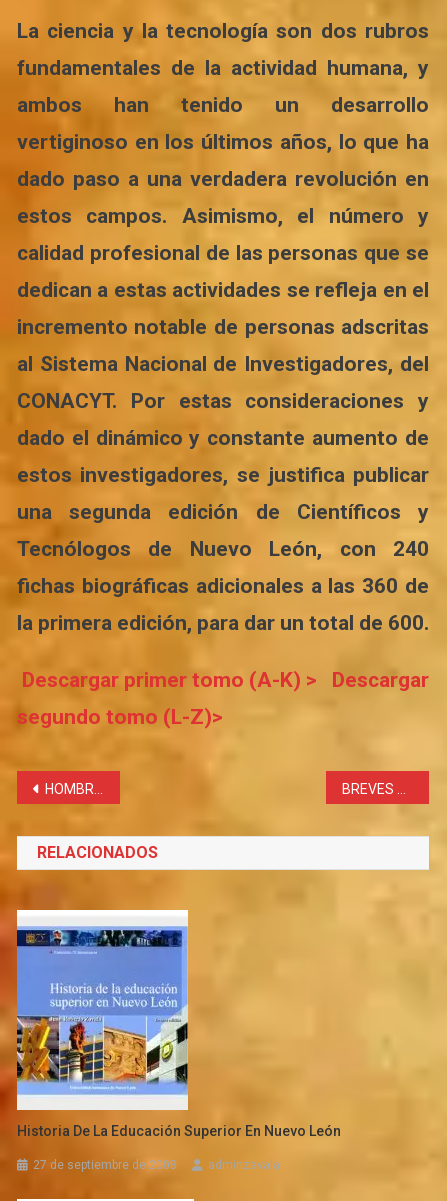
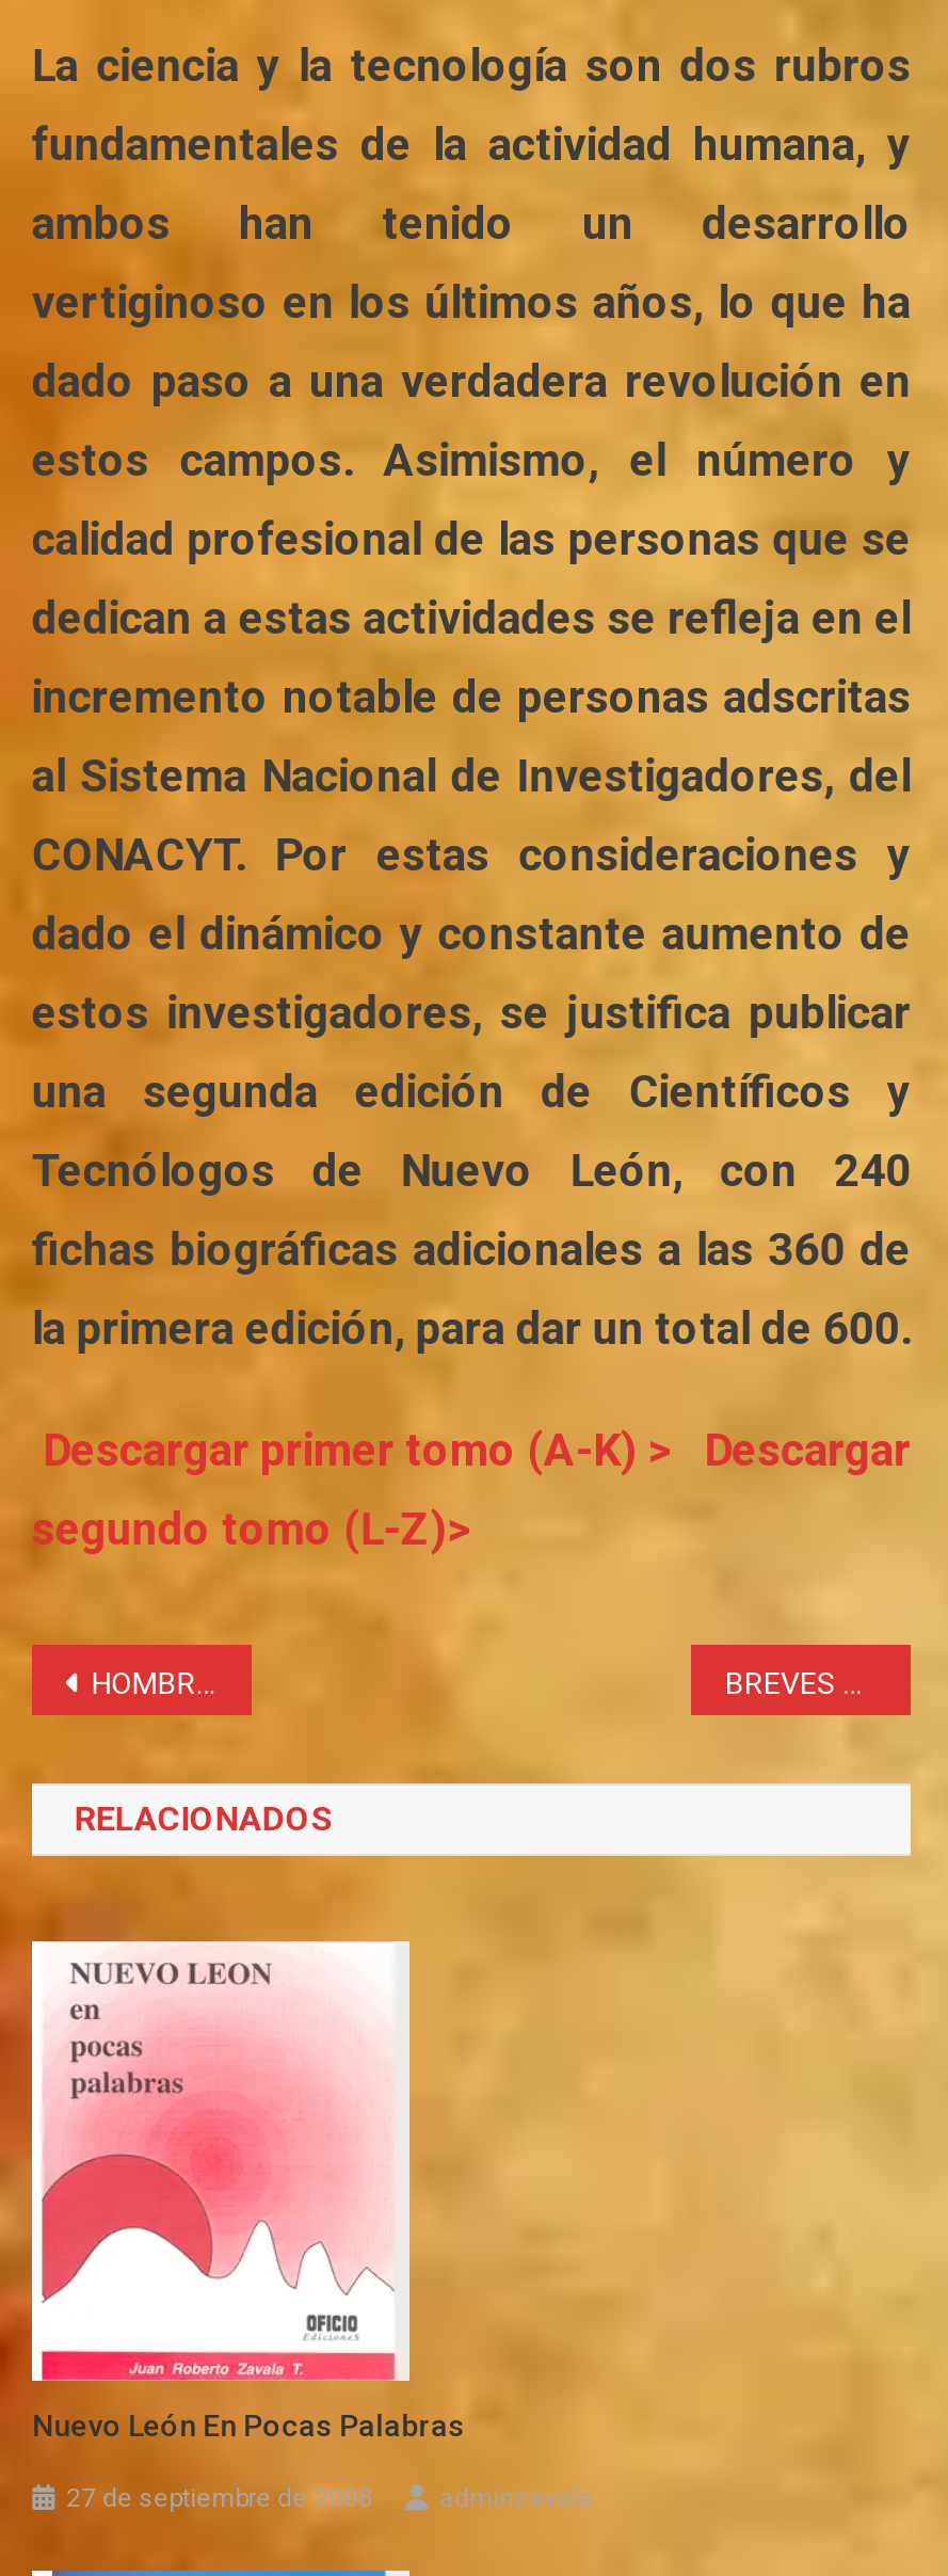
- [image]
- Historia De La Educación Superior En Nuevo León
+ [image]
+ Nuevo León En Pocas Palabras
